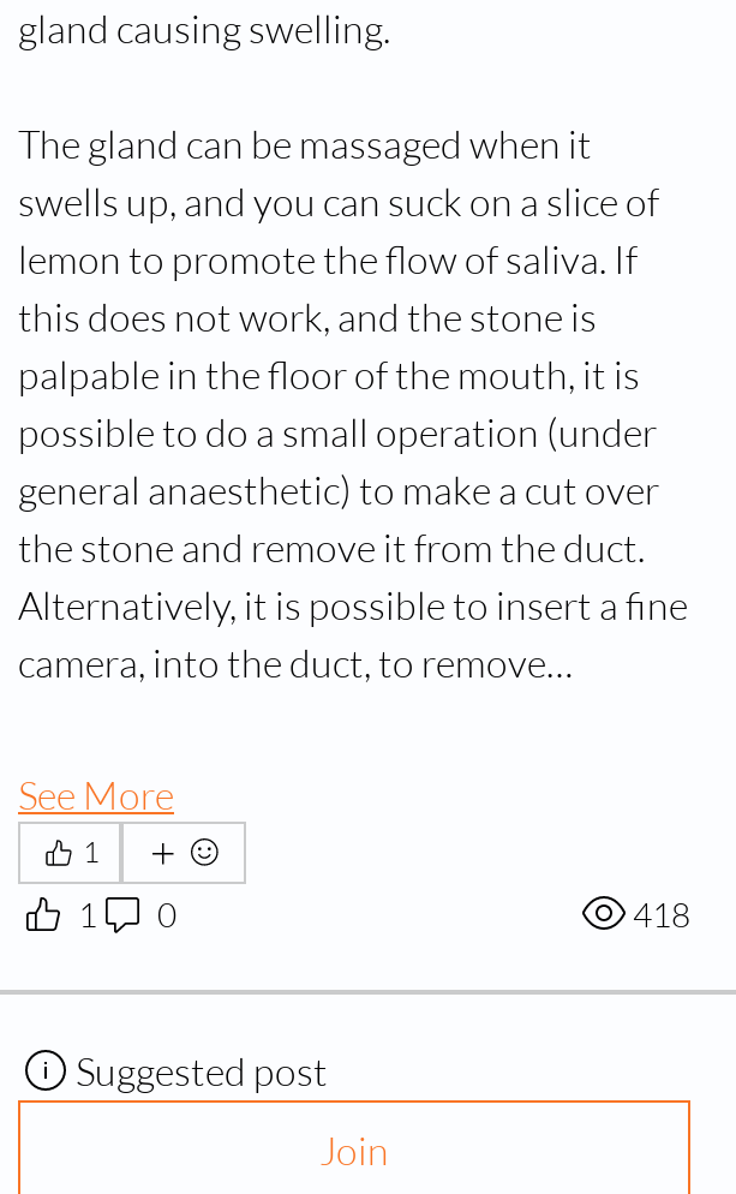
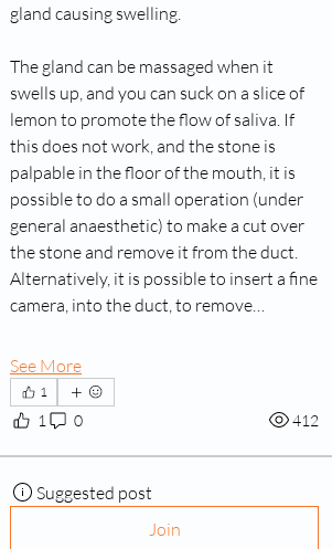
- 418
+ 412
